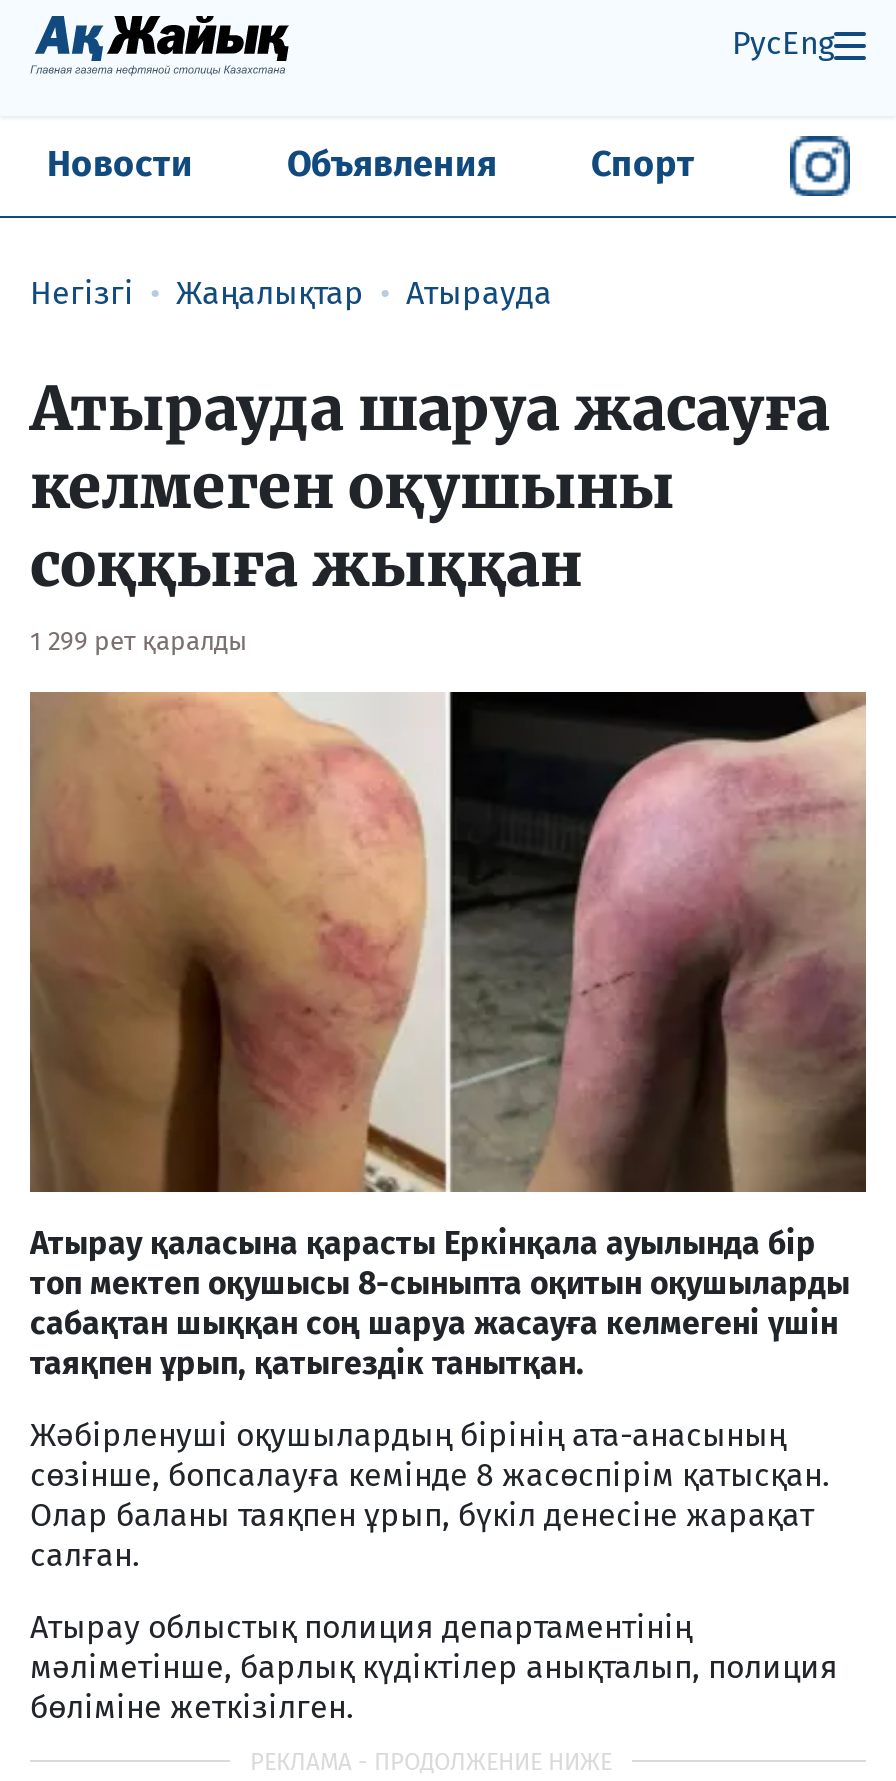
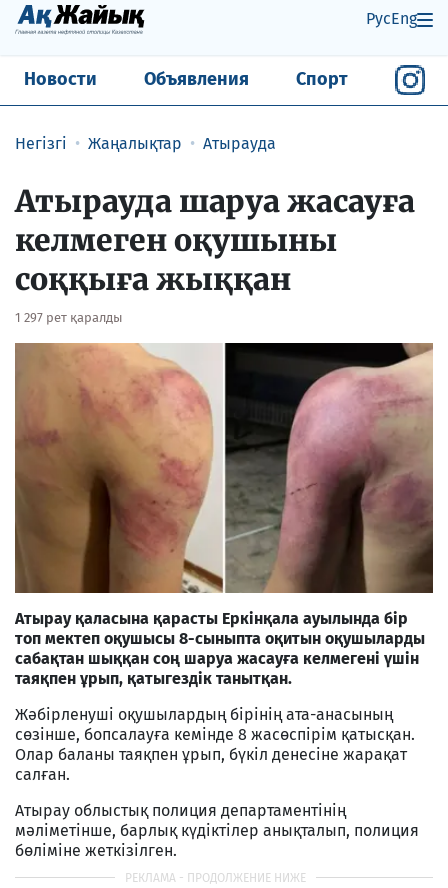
- 1 299 рет қаралды
+ 1 297 рет қаралды
